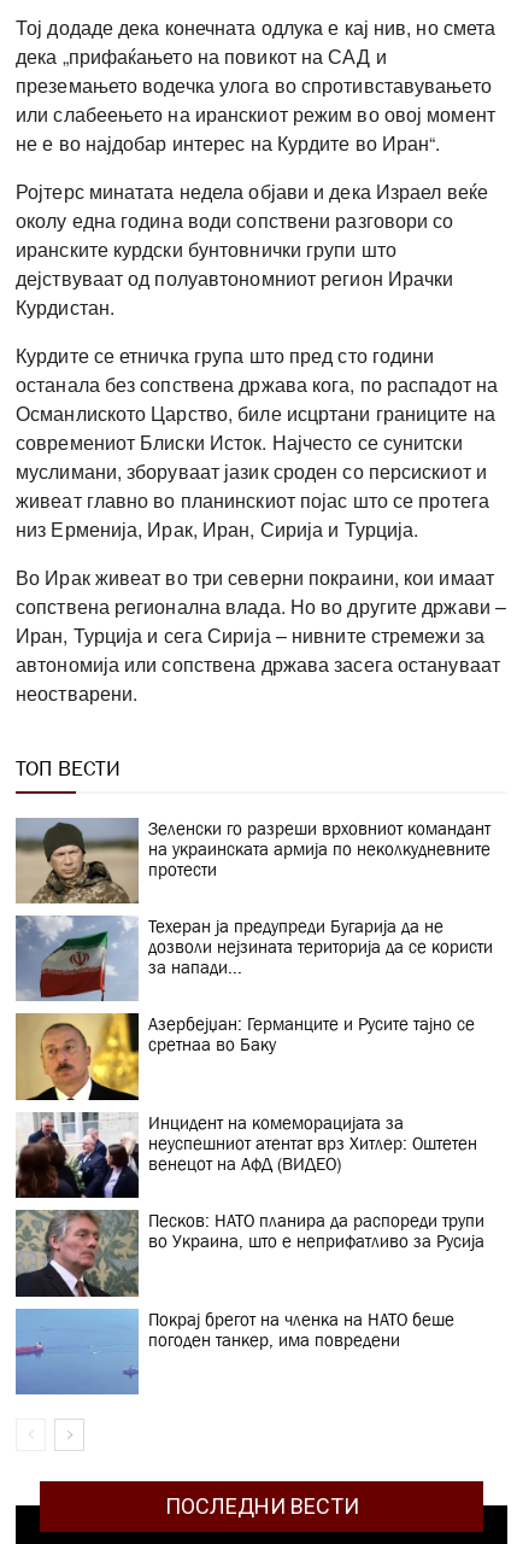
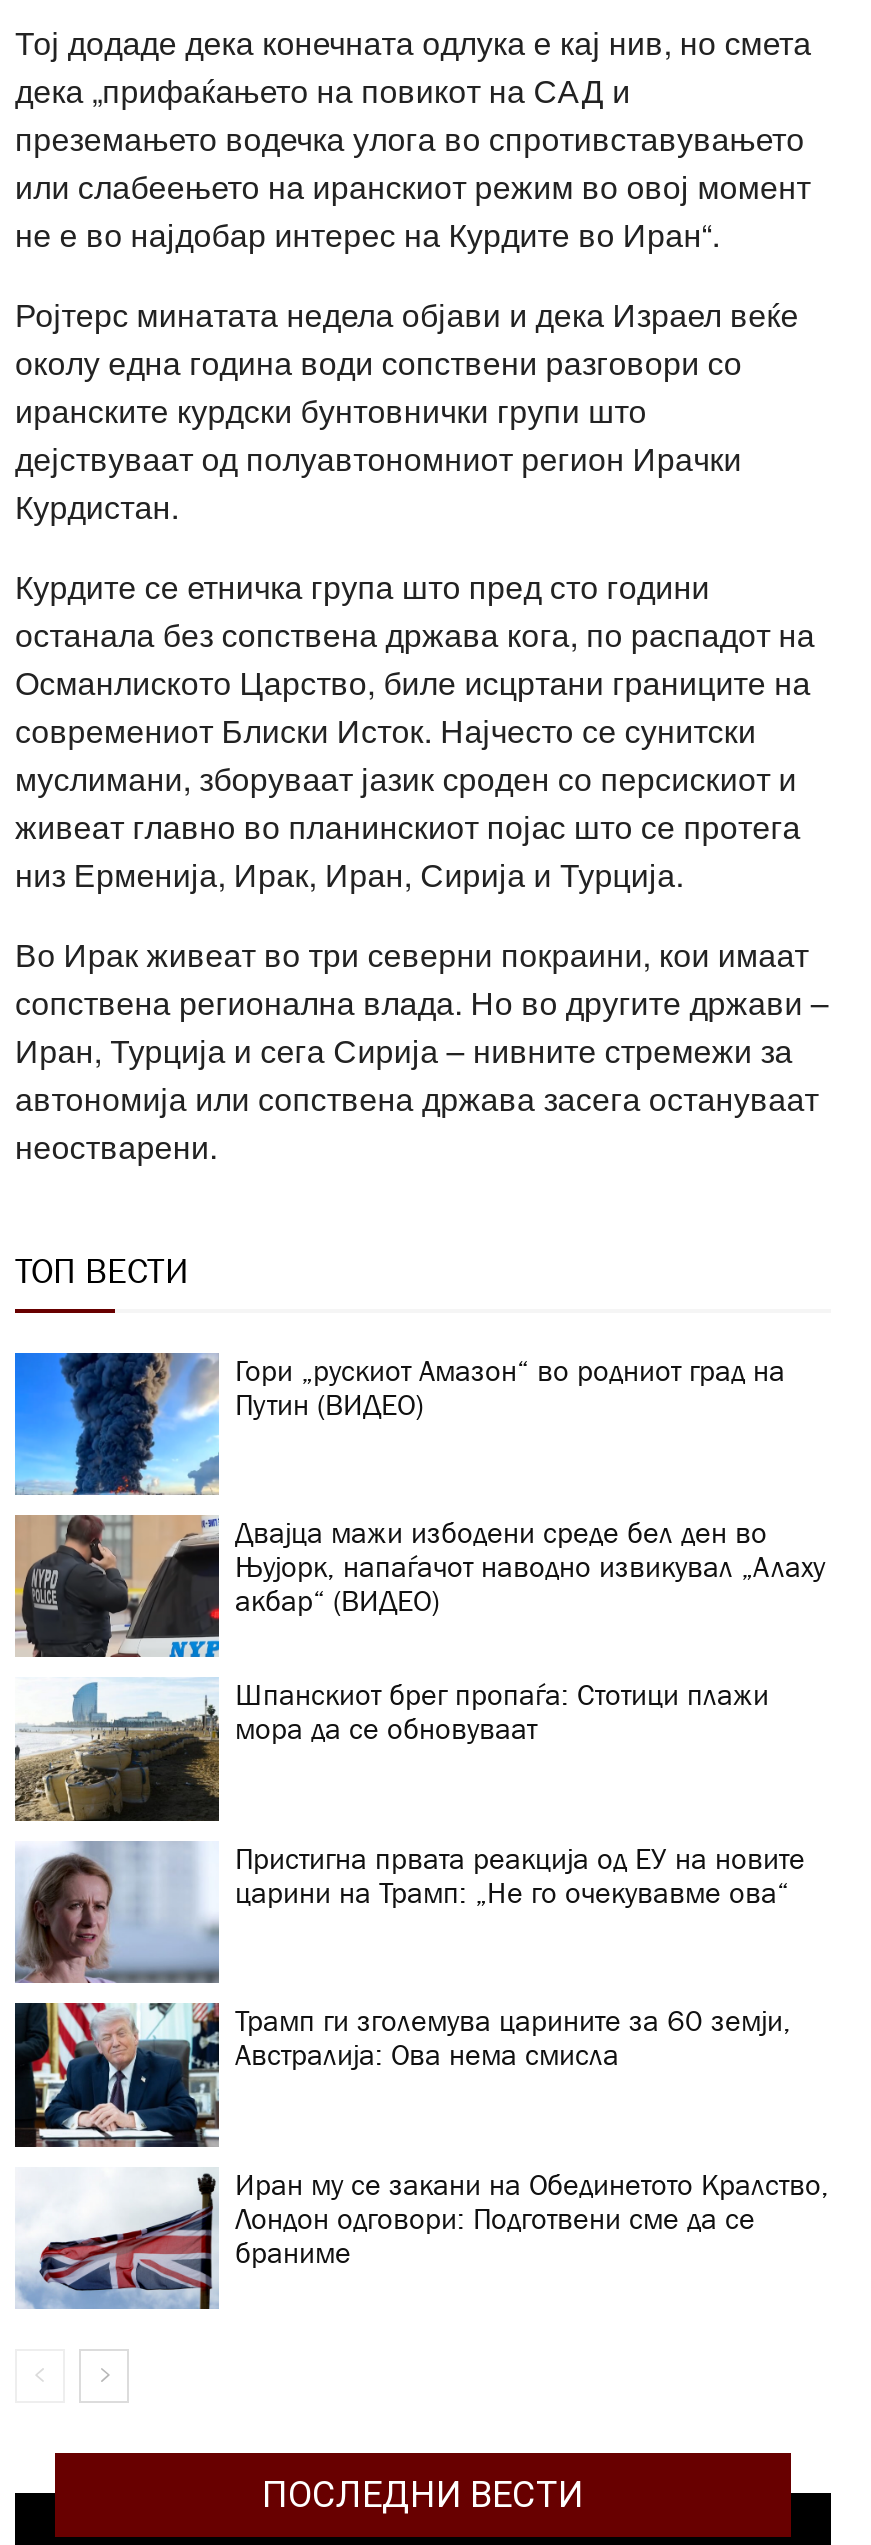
- [image]
- Зеленски го разреши врховниот командант
- на украинската армија по неколкудневните
- протести
+ [image]
+ Гори „рускиот Амазон“ во родниот град на
+ Путин (ВИДЕО)

- [image]
- Техеран ја предупреди Бугарија да не
- дозволи нејзината територија да се користи
- за напади...
+ [image]
+ Двајца мажи избодени среде бел ден во
+ Њујорк, напаѓачот наводно извикувал „Алаху
+ акбар“ (ВИДЕО)

- [image]
- Азербејџан: Германците и Русите тајно се
- сретнаа во Баку
+ [image]
+ Шпанскиот брег пропаѓа: Стотици плажи
+ мора да се обновуваат

- [image]
- Инцидент на комеморацијата за
- неуспешниот атентат врз Хитлер: Оштетен
- венецот на АфД (ВИДЕО)
+ [image]
+ Пристигна првата реакција од ЕУ на новите
+ царини на Трамп: „Не го очекувавме ова“

- [image]
- Песков: НАТО планира да распореди трупи
- во Украина, што е неприфатливо за Русија
+ [image]
+ Трамп ги зголемува царините за 60 земји,
+ Австралија: Ова нема смисла

- [image]
- Покрај брегот на членка на НАТО беше
- погоден танкер, има повредени
+ [image]
+ Иран му се закани на Обединетото Кралство,
+ Лондон одговoри: Подготвени сме да се
+ браниме
